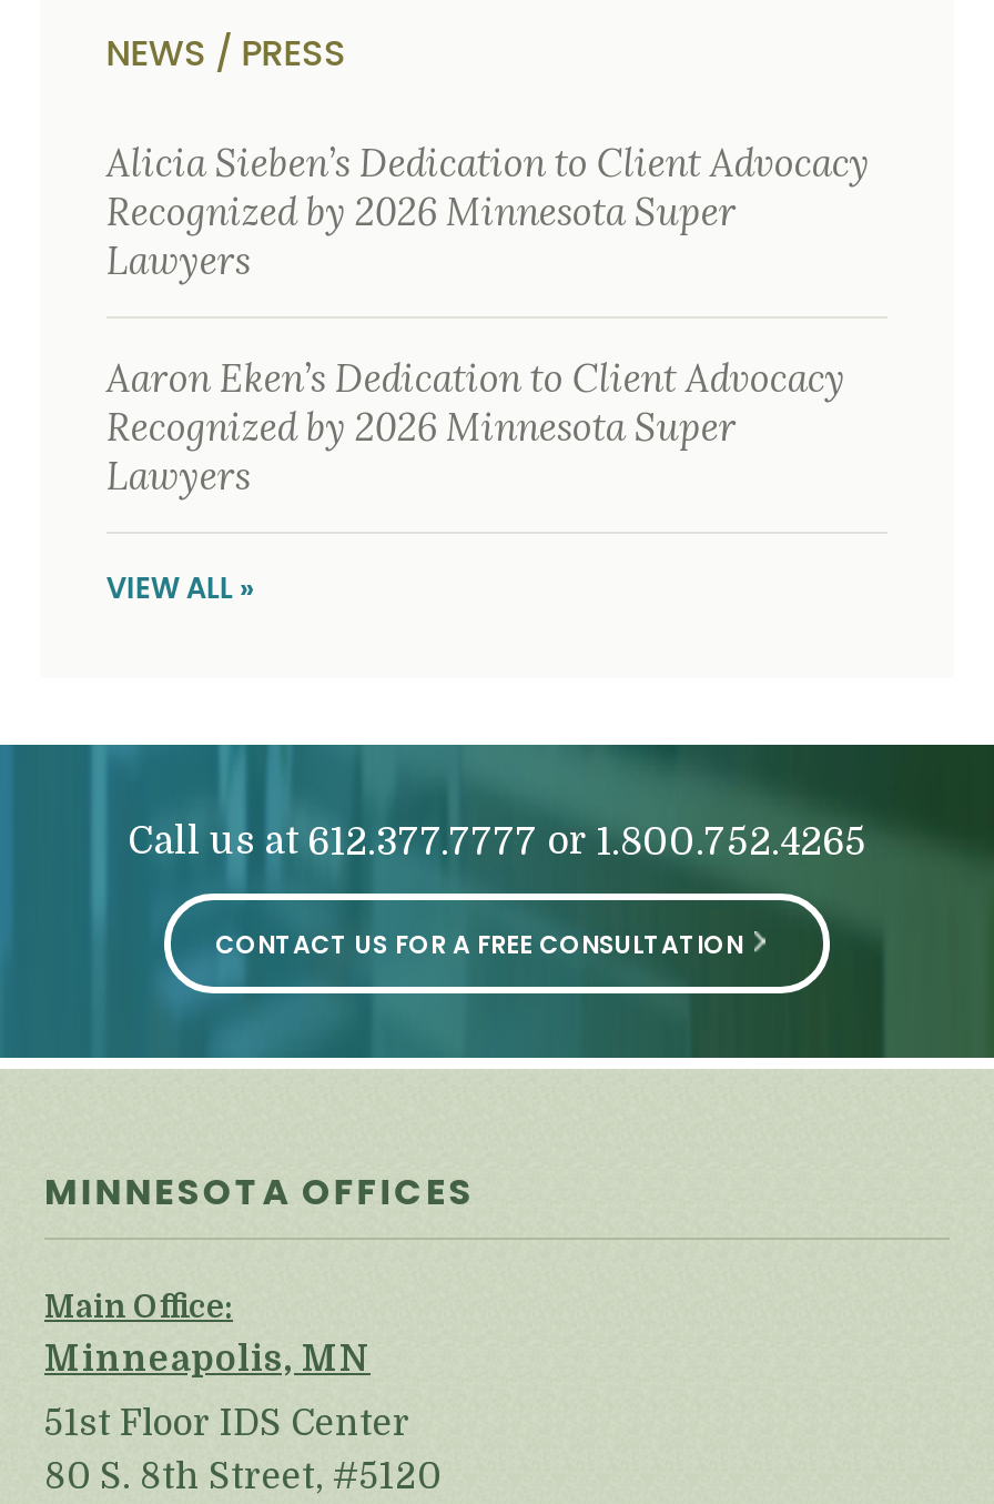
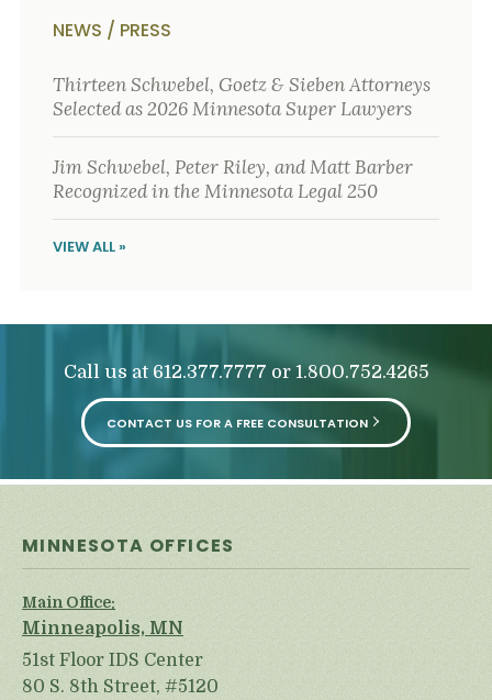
- Alicia Sieben’s Dedication to Client Advocacy
- Recognized by 2026 Minnesota Super
- Lawyers
+ Thirteen Schwebel, Goetz & Sieben Attorneys
+ Selected as 2026 Minnesota Super Lawyers

- Aaron Eken’s Dedication to Client Advocacy
- Recognized by 2026 Minnesota Super
- Lawyers
+ Jim Schwebel, Peter Riley, and Matt Barber
+ Recognized in the Minnesota Legal 250
